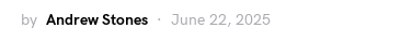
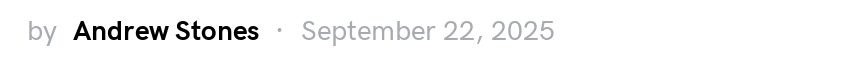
- June 22, 2025
+ September 22, 2025
